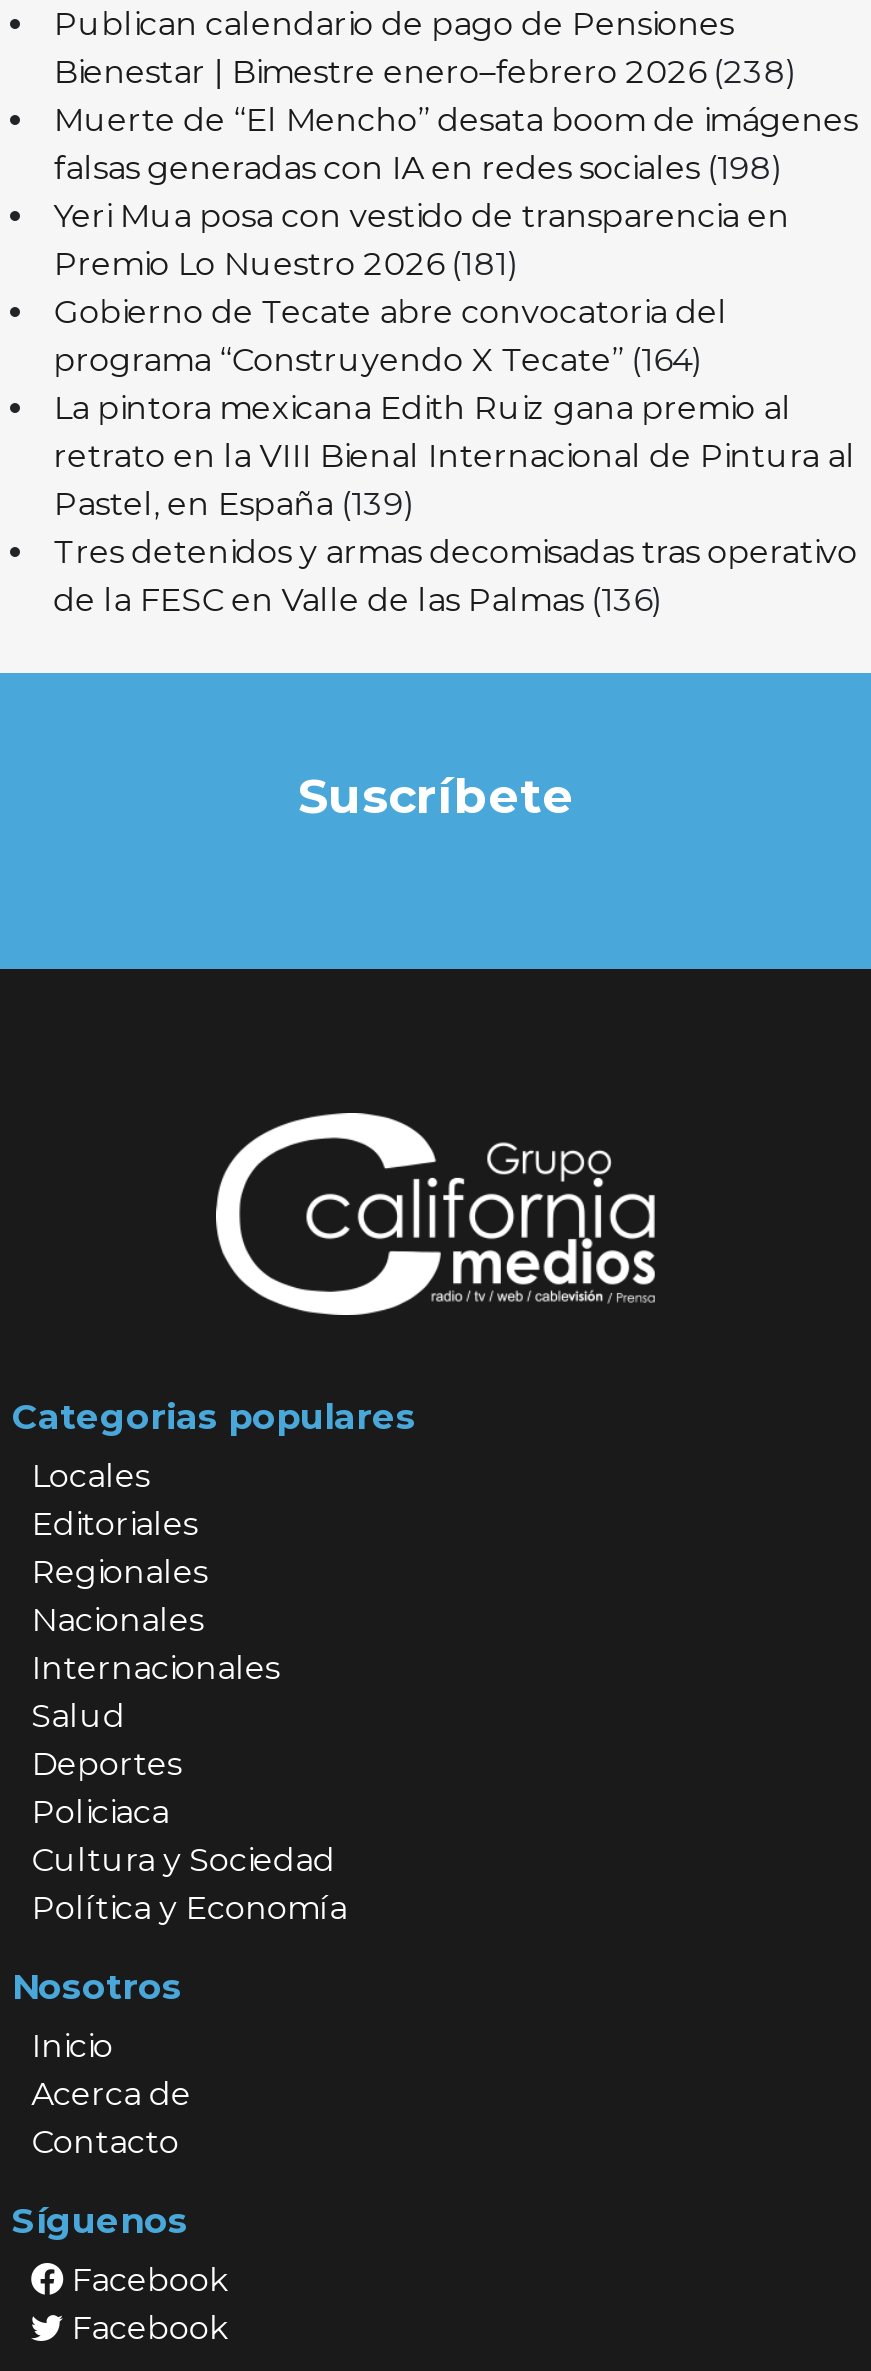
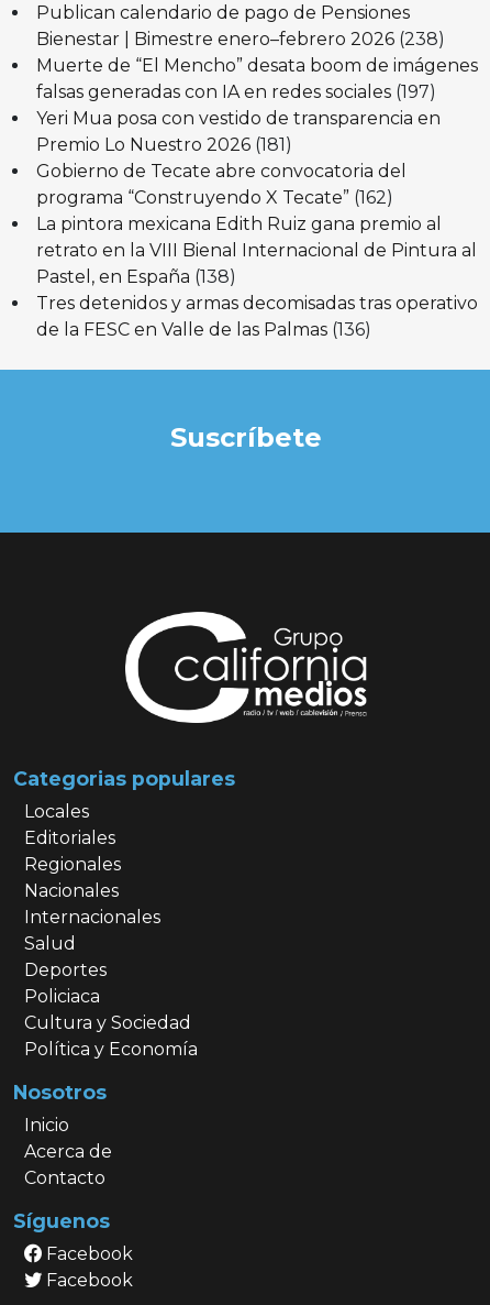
- falsas generadas con IA en redes sociales (198)
+ falsas generadas con IA en redes sociales (197)

- programa “Construyendo X Tecate” (164)
+ programa “Construyendo X Tecate” (162)

- Pastel, en España (139)
+ Pastel, en España (138)
